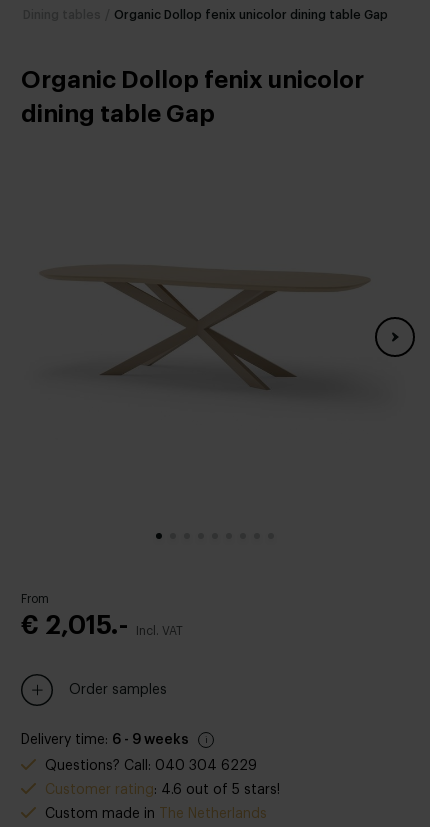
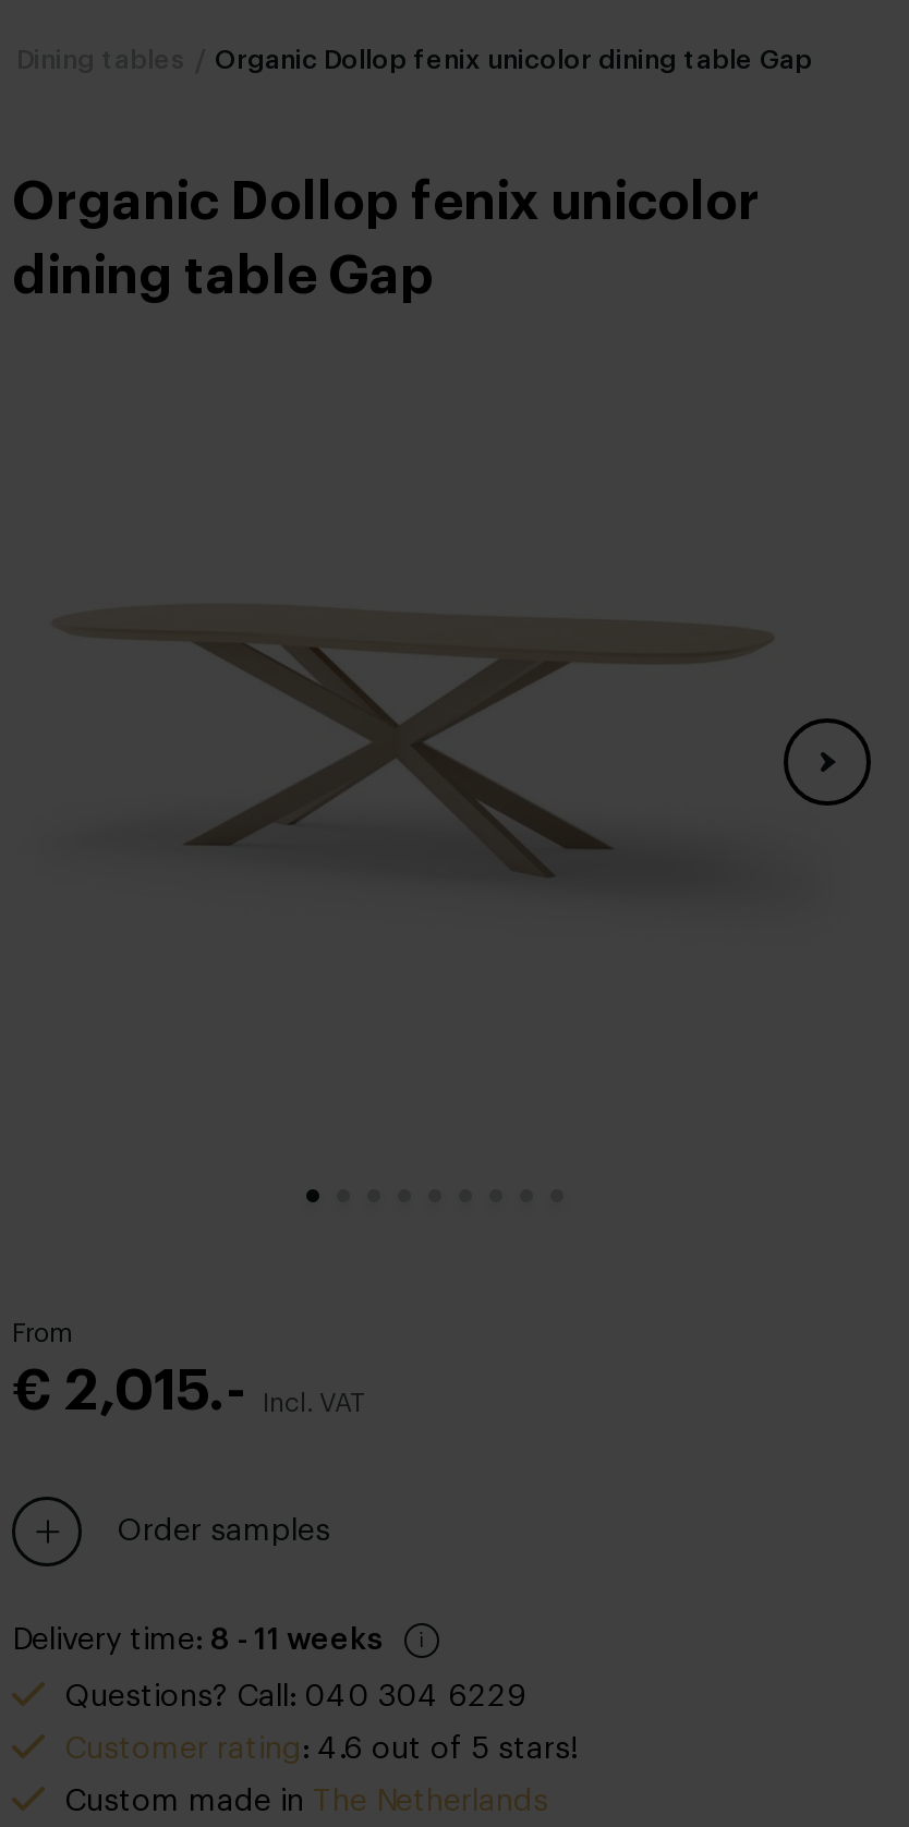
- Delivery time: 6 - 9 weeks
+ Delivery time: 8 - 11 weeks
